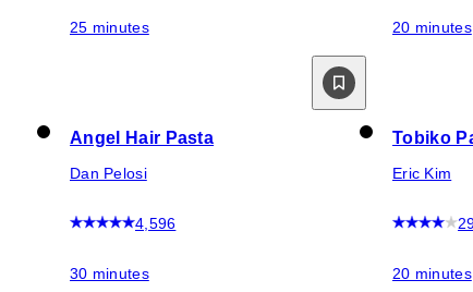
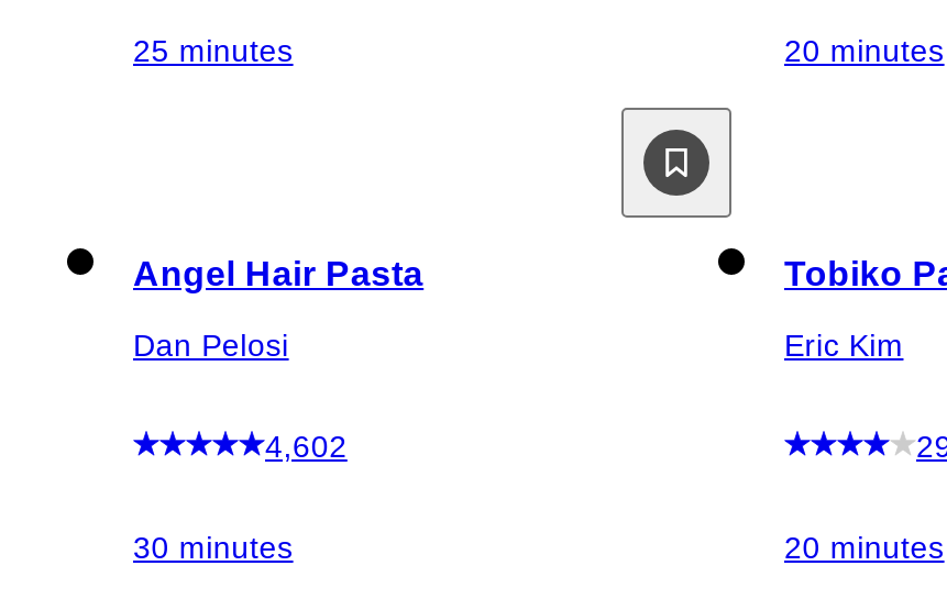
- 4,596
+ 4,602
